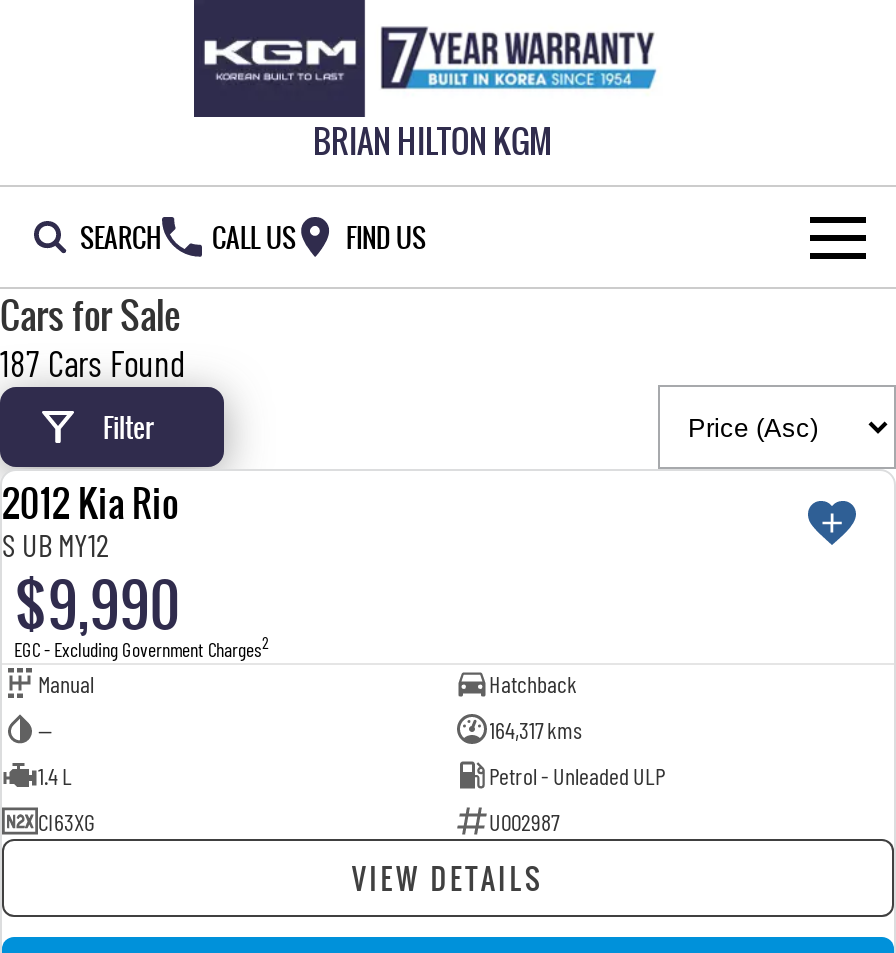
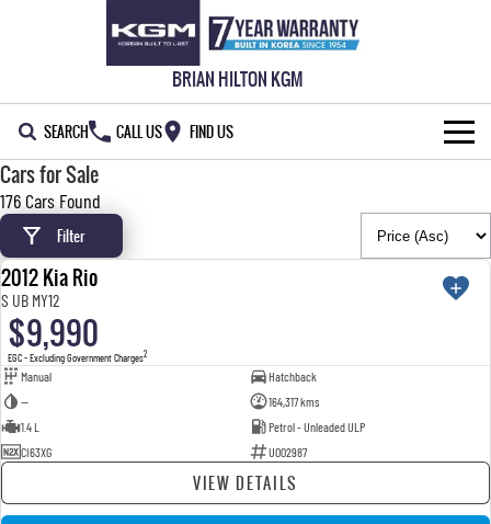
- 187 Cars Found
+ 176 Cars Found
